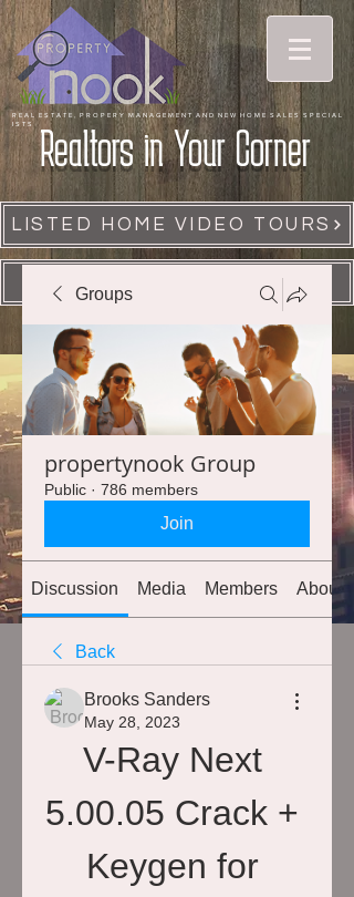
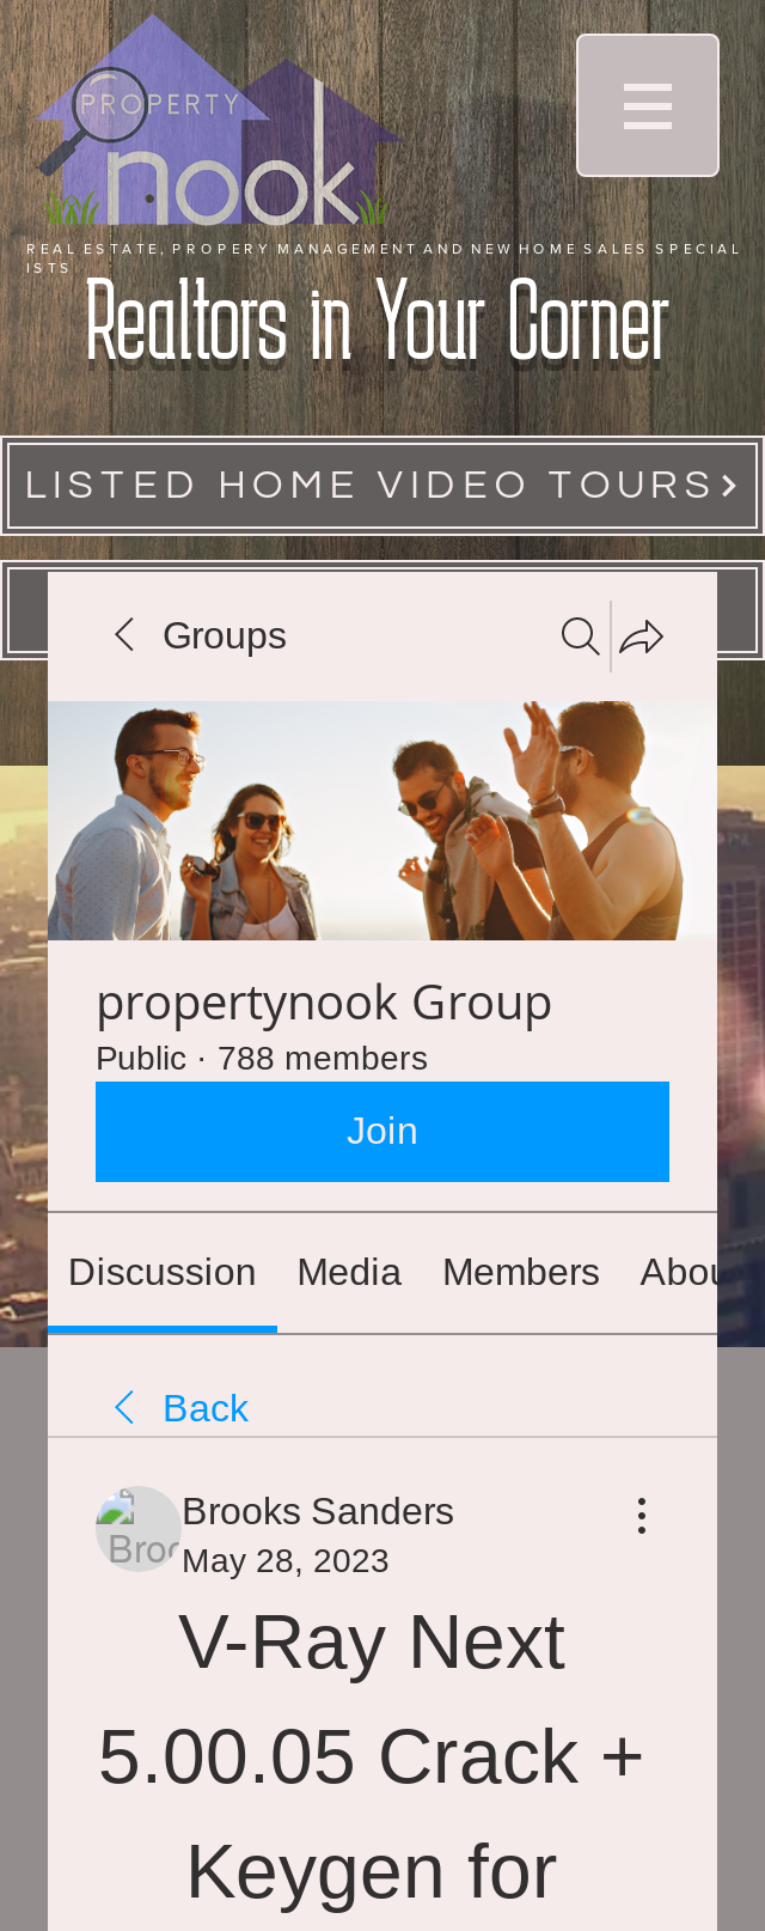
- Public · 786 members
+ Public · 788 members
